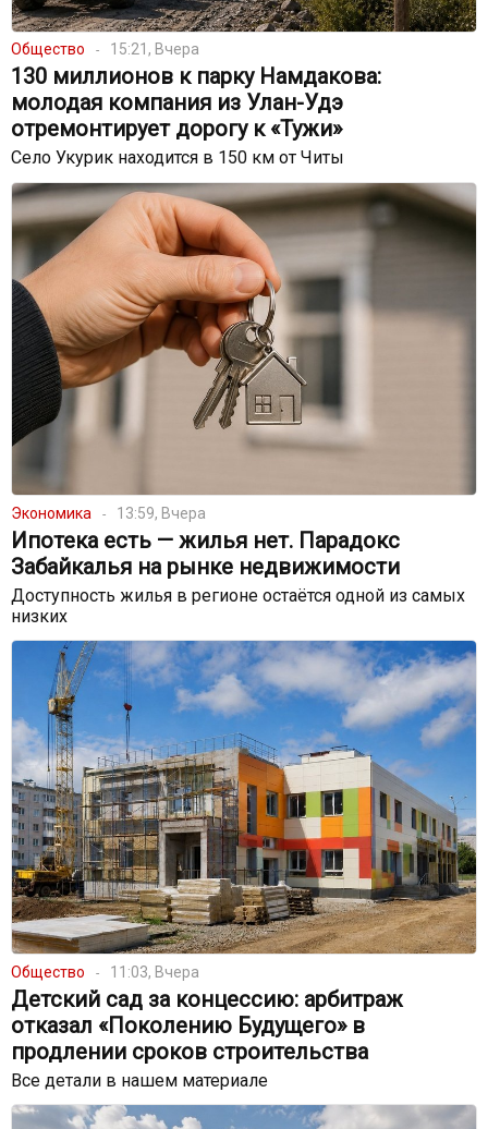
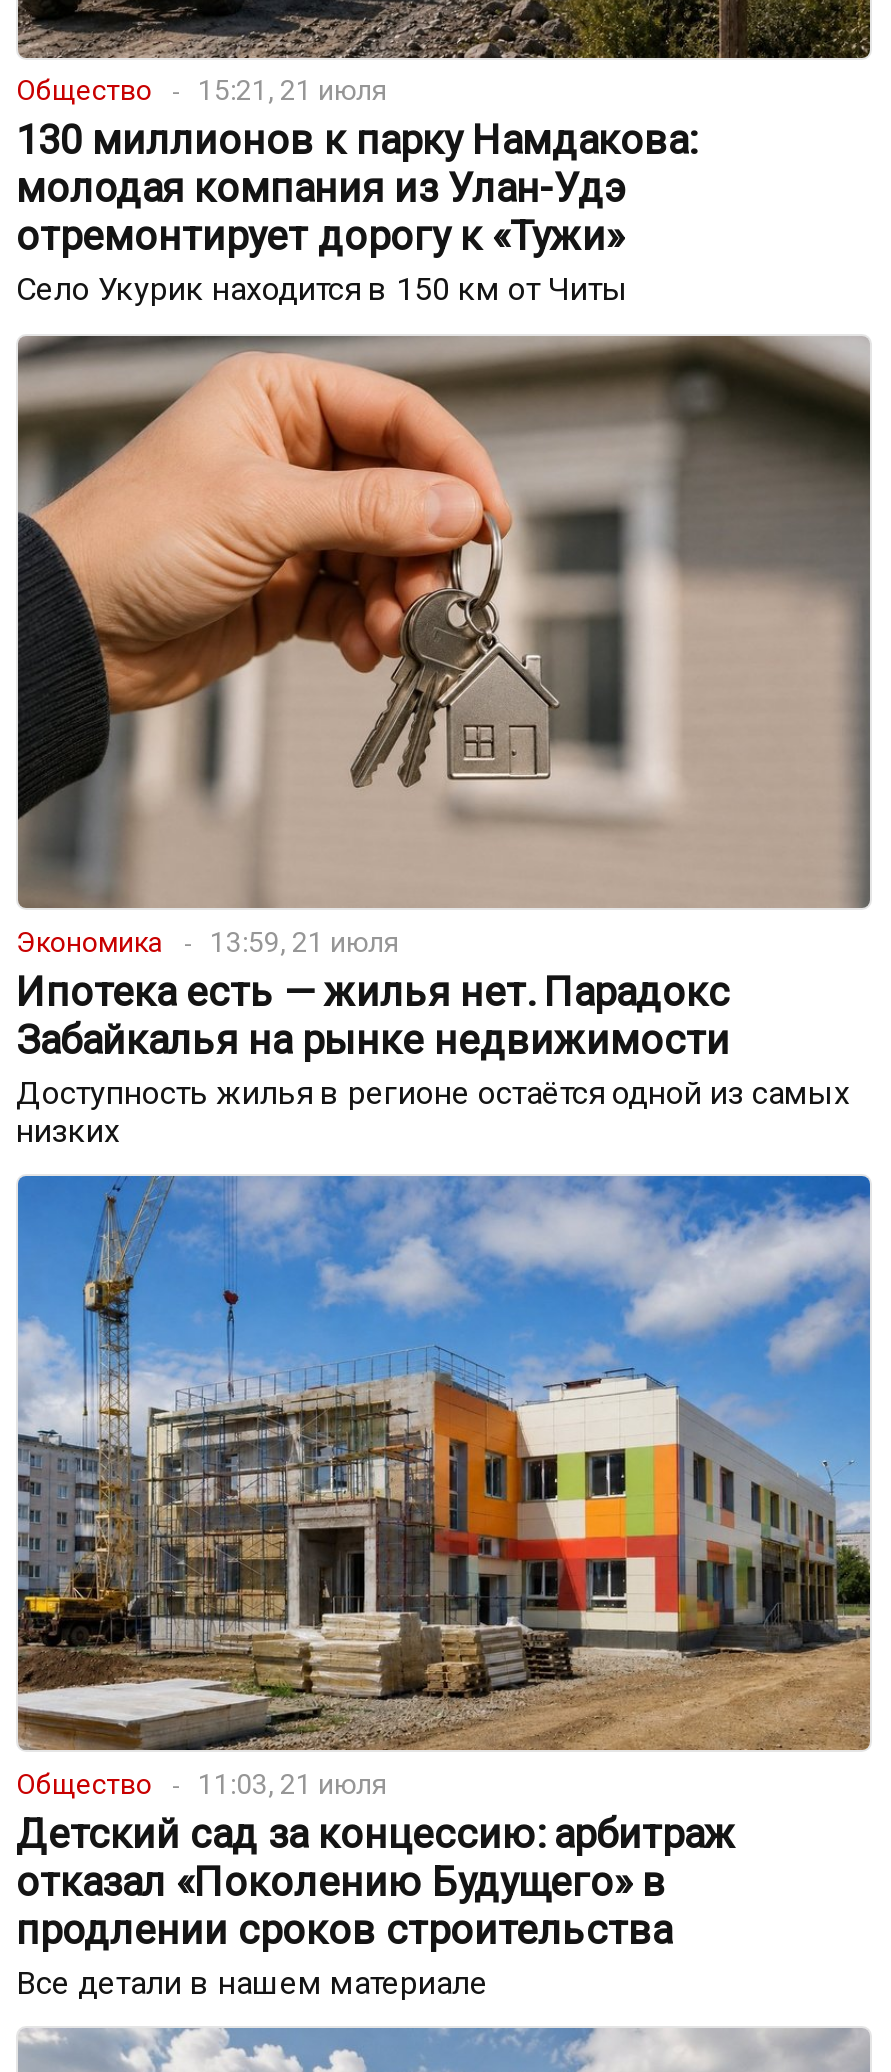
- Общество 15:21, Вчера
+ Общество 15:21, 21 июля

- Экономика 13:59, Вчера
+ Экономика 13:59, 21 июля

- Общество 11:03, Вчера
+ Общество 11:03, 21 июля
